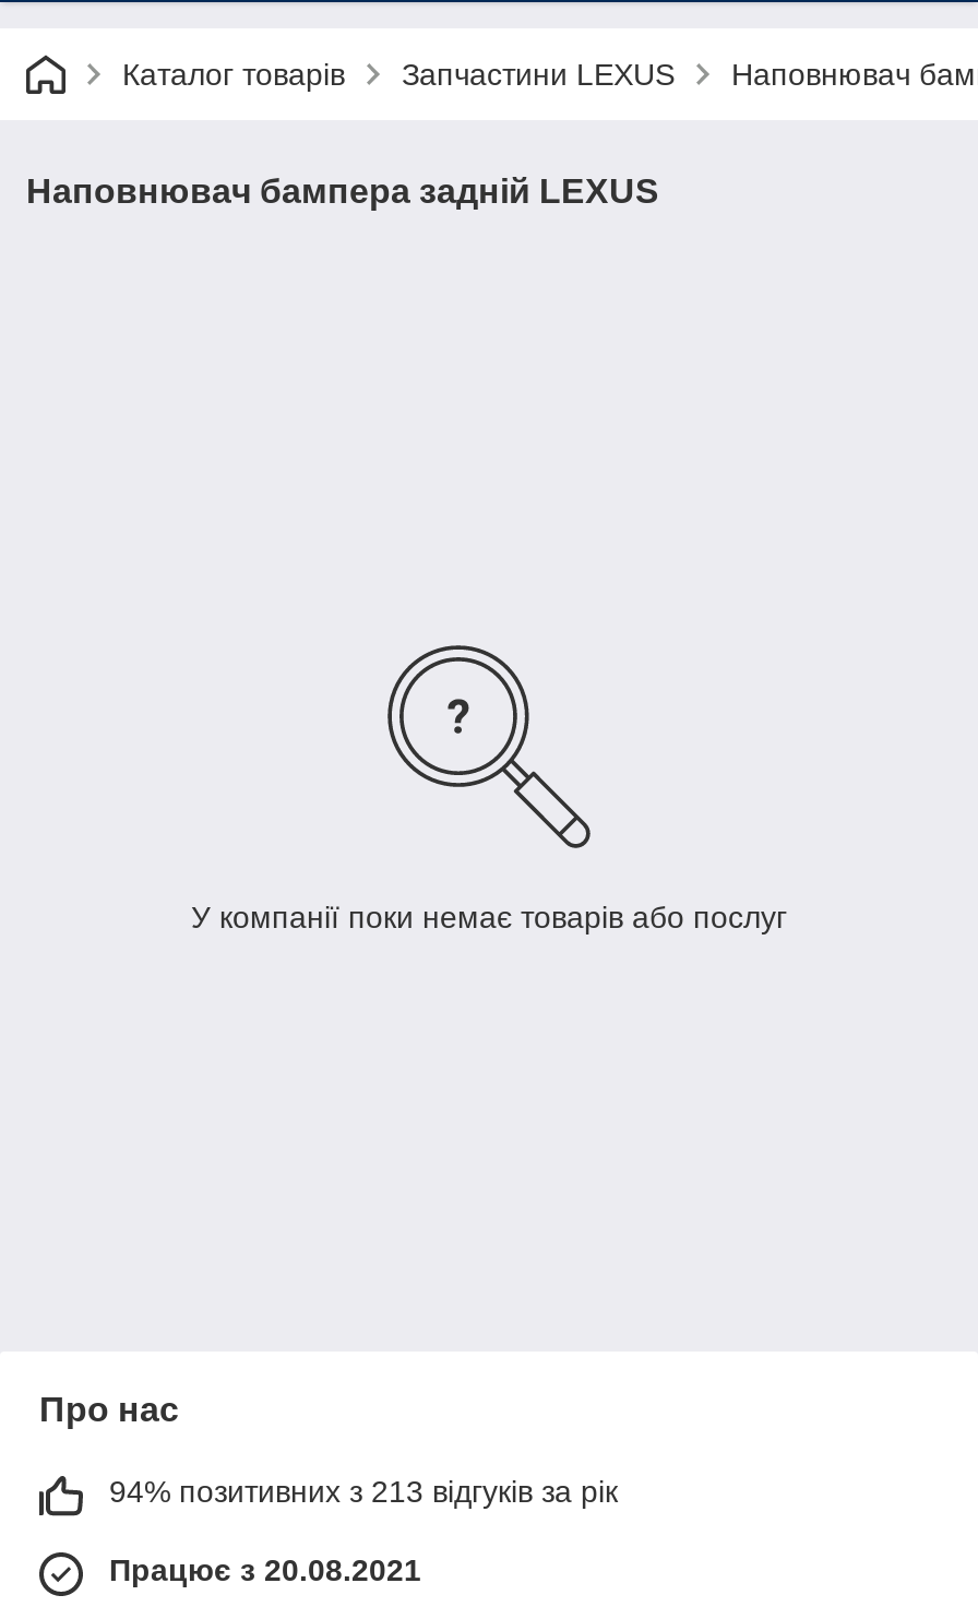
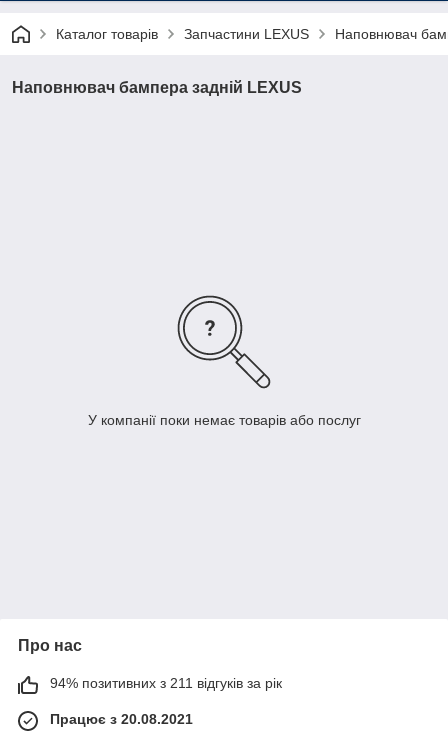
- 94% позитивних з 213 відгуків за рік
+ 94% позитивних з 211 відгуків за рік
